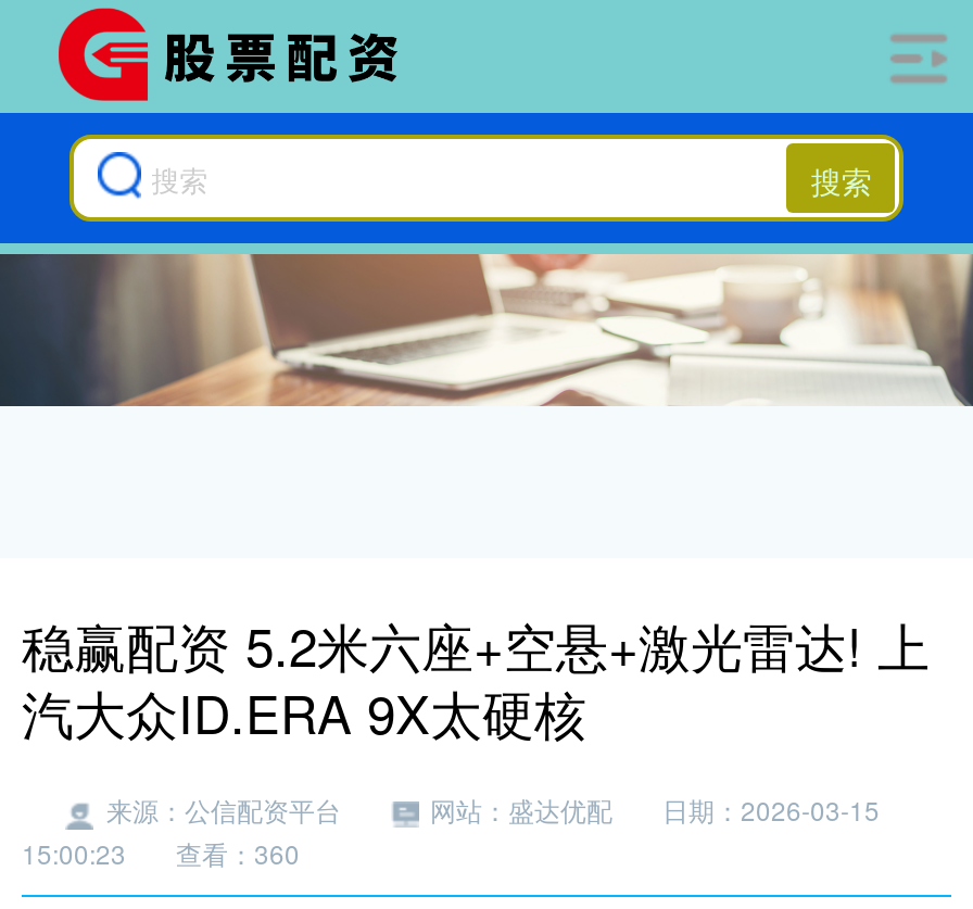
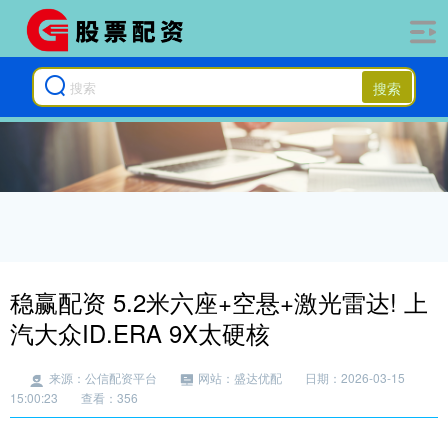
- 15:00:23 查看：360
+ 15:00:23 查看：356
